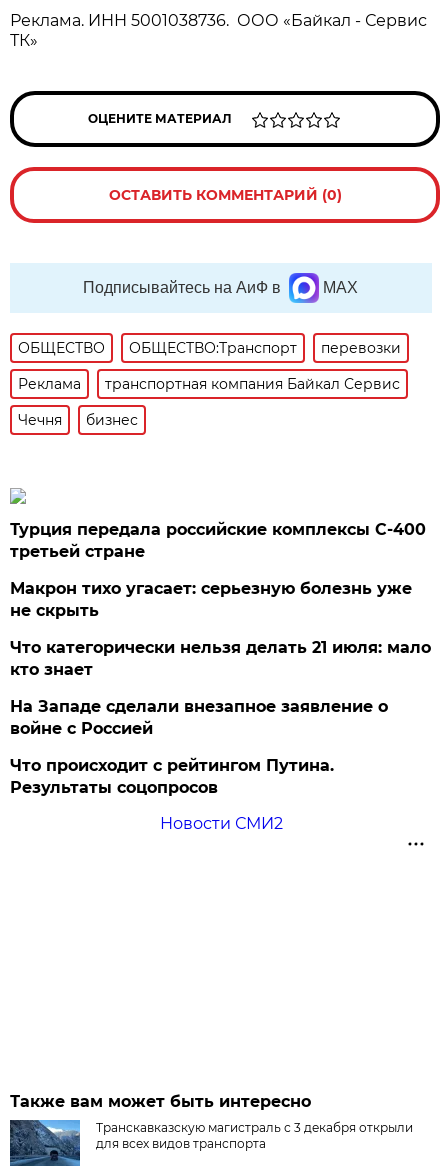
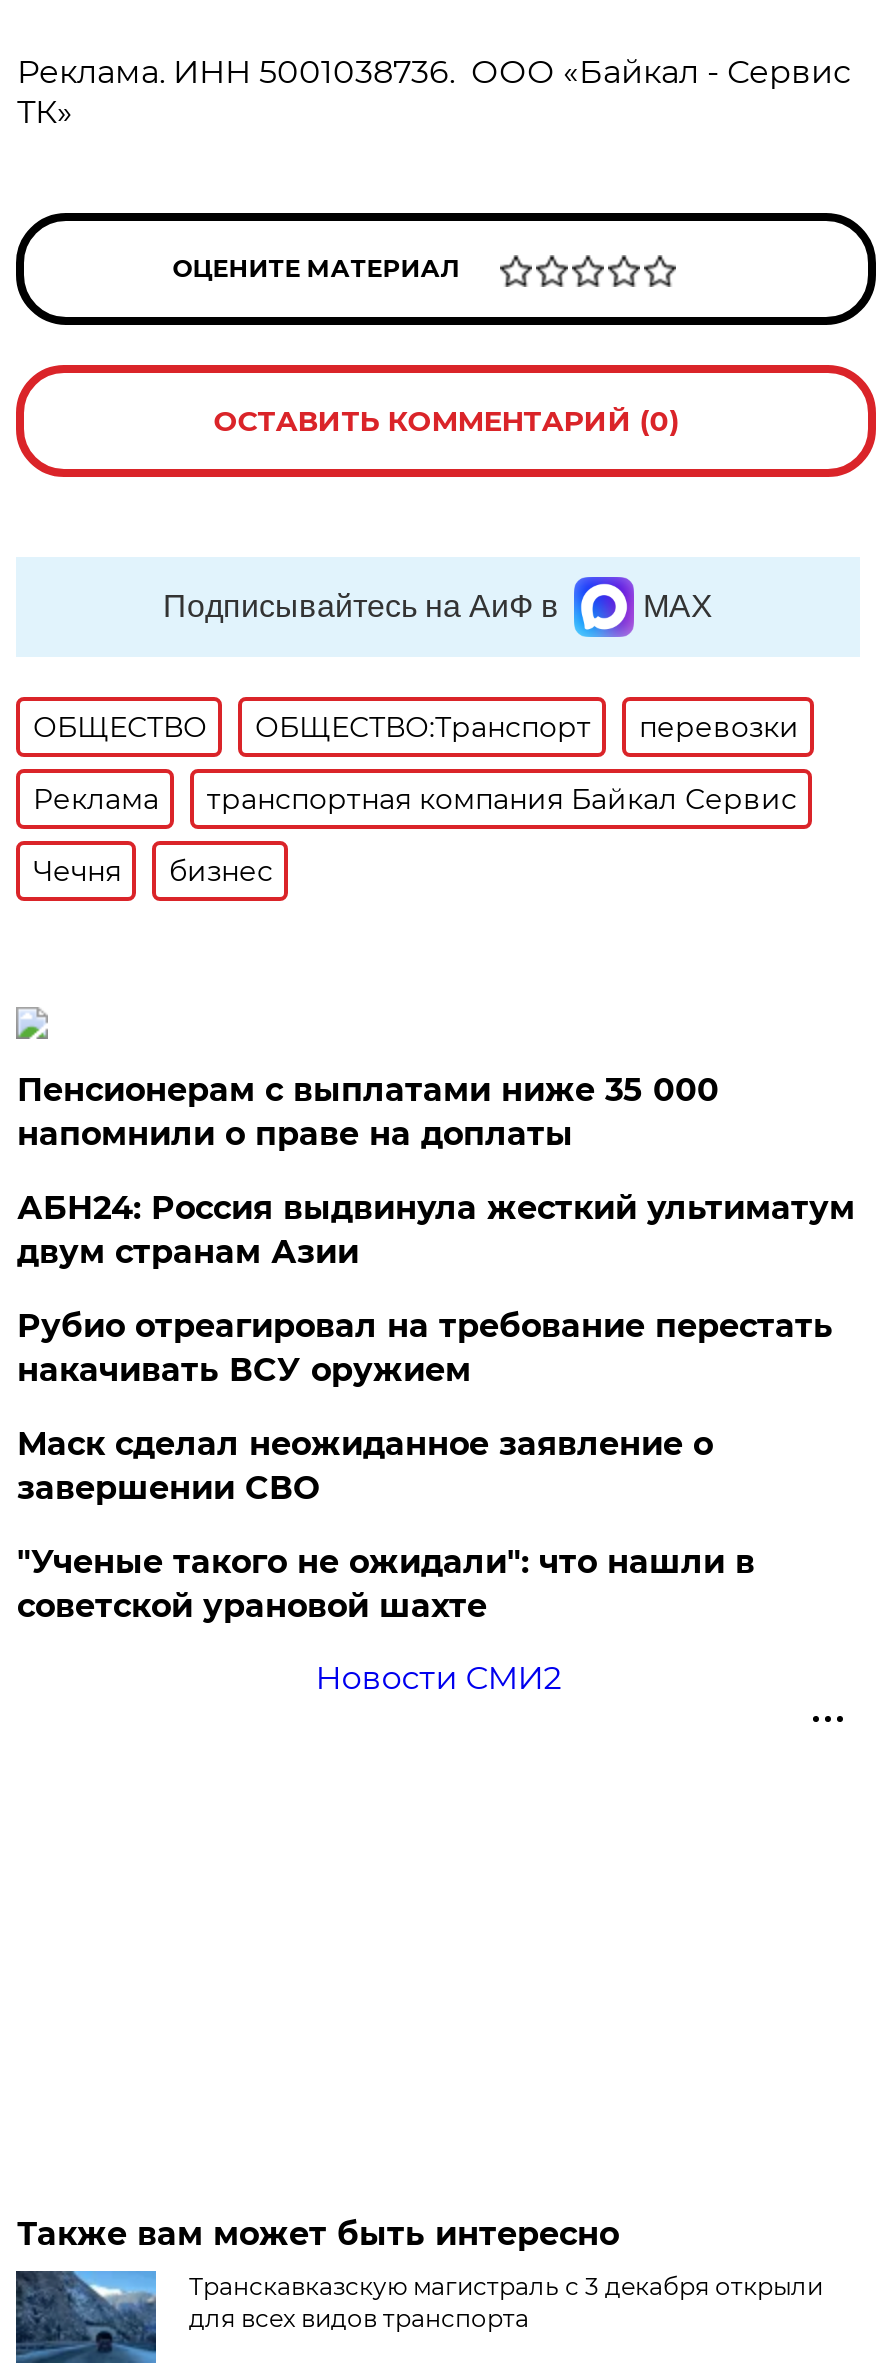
- Турция передала российские комплексы С-400
- третьей стране
+ Пенсионерам с выплатами ниже 35 000
+ напомнили о праве на доплаты

- Макрон тихо угасает: серьезную болезнь уже
- не скрыть
+ АБН24: Россия выдвинула жесткий ультиматум
+ двум странам Азии

- Что категорически нельзя делать 21 июля: мало
- кто знает
+ Рубио отреагировал на требование перестать
+ накачивать ВСУ оружием

- На Западе сделали внезапное заявление о
- войне с Россией
+ Маск сделал неожиданное заявление о
+ завершении СВО

- Что происходит с рейтингом Путина.
- Результаты соцопросов
+ "Ученые такого не ожидали": что нашли в
+ советской урановой шахте
